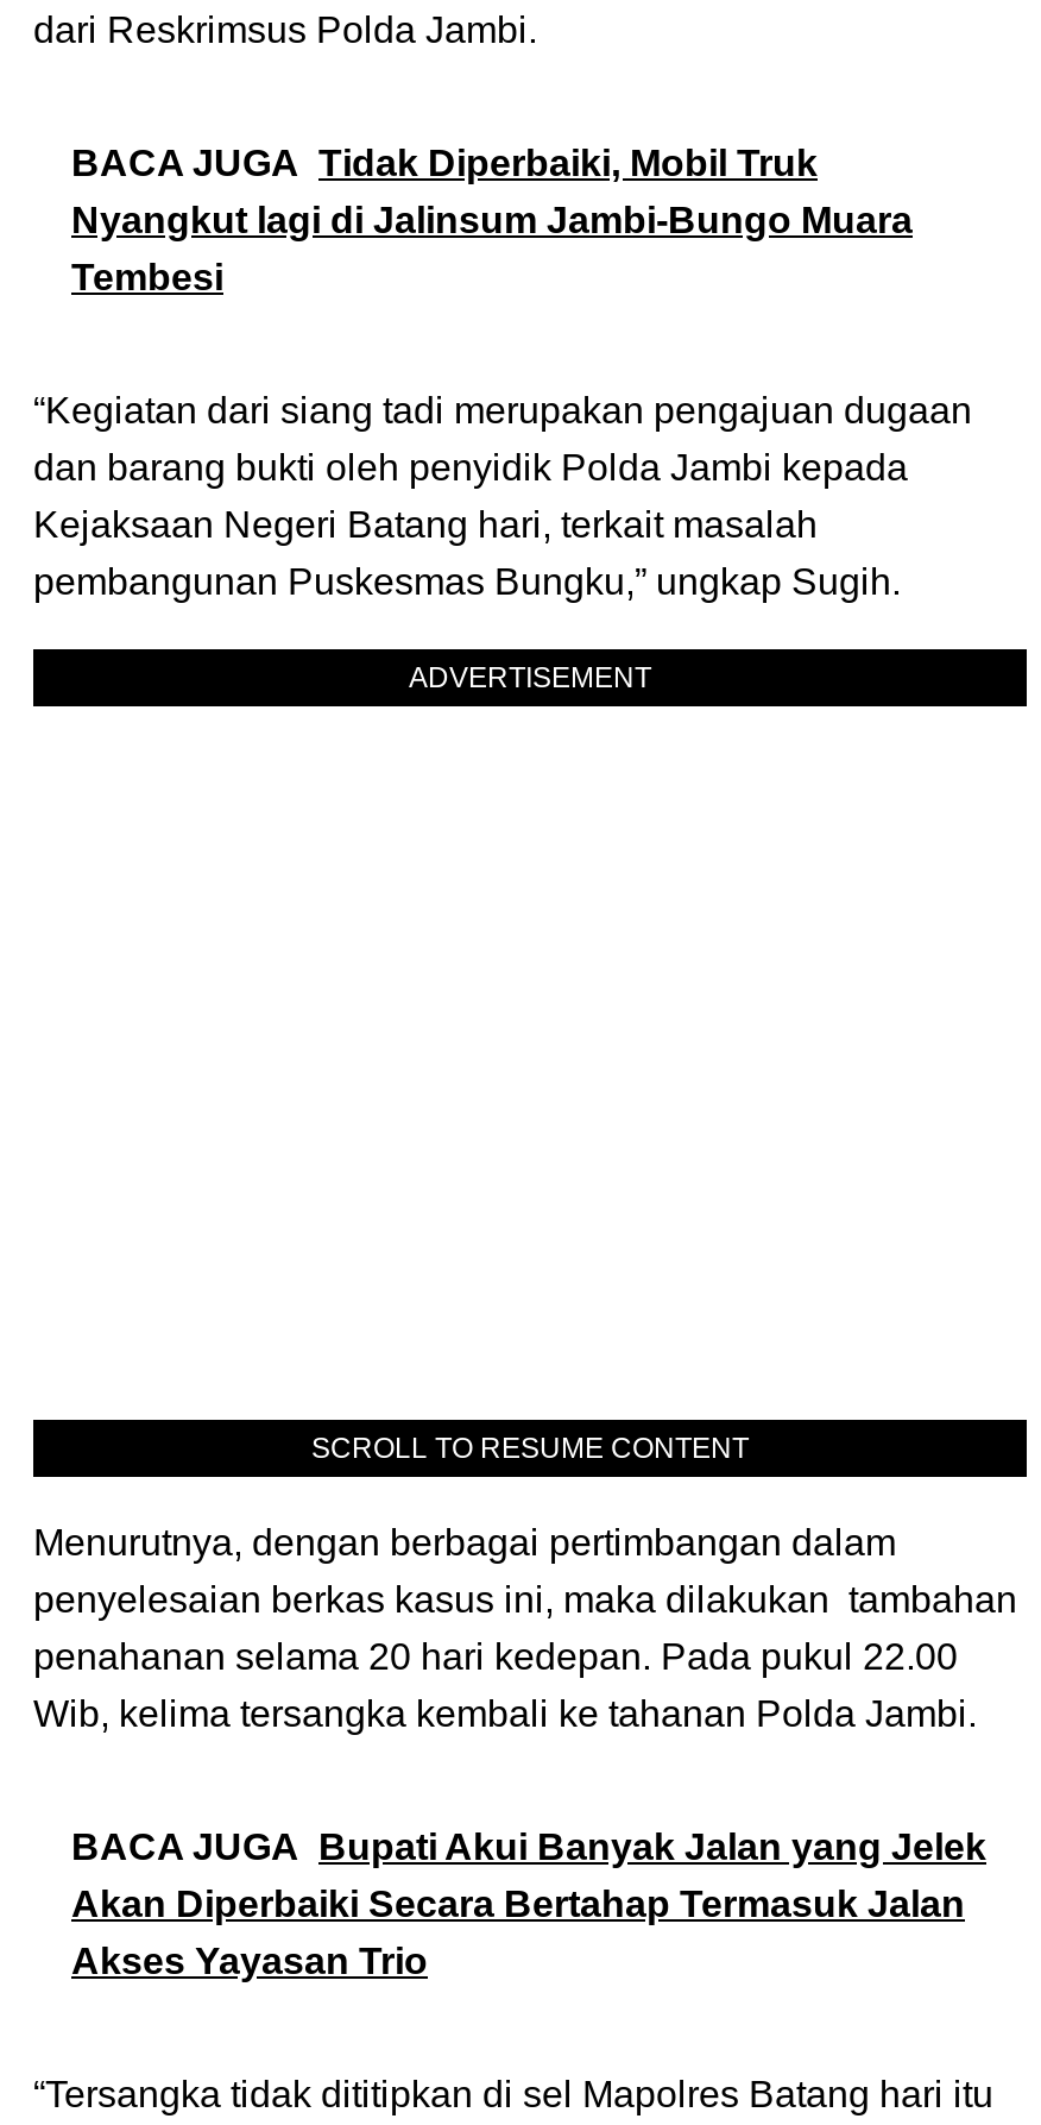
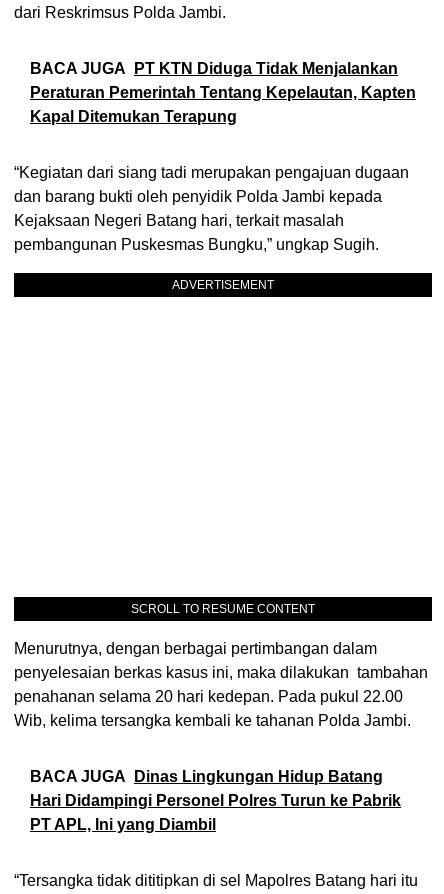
- BACA JUGA Tidak Diperbaiki, Mobil Truk
- Nyangkut lagi di Jalinsum Jambi-Bungo Muara
- Tembesi
+ BACA JUGA PT KTN Diduga Tidak Menjalankan
+ Peraturan Pemerintah Tentang Kepelautan, Kapten
+ Kapal Ditemukan Terapung

- BACA JUGA Bupati Akui Banyak Jalan yang Jelek
- Akan Diperbaiki Secara Bertahap Termasuk Jalan
- Akses Yayasan Trio
+ BACA JUGA Dinas Lingkungan Hidup Batang
+ Hari Didampingi Personel Polres Turun ke Pabrik
+ PT APL, Ini yang Diambil
